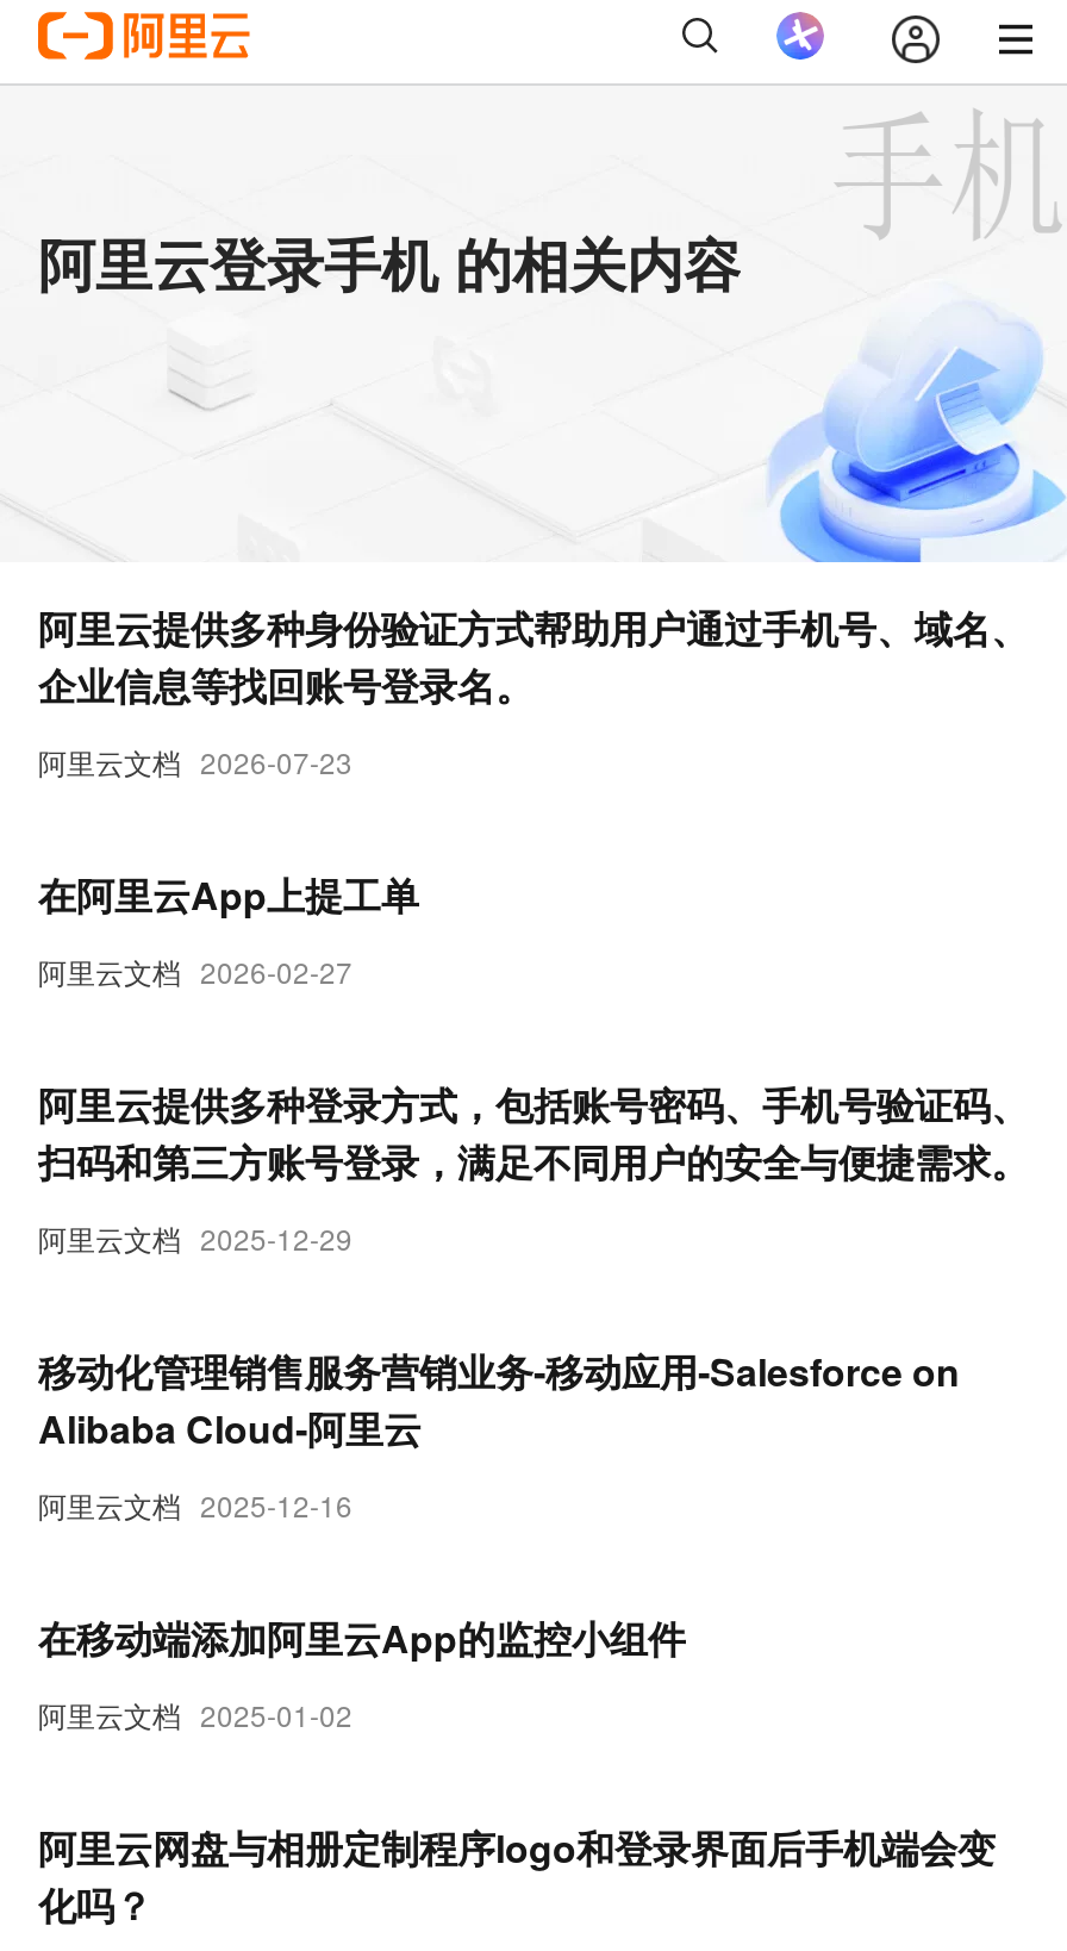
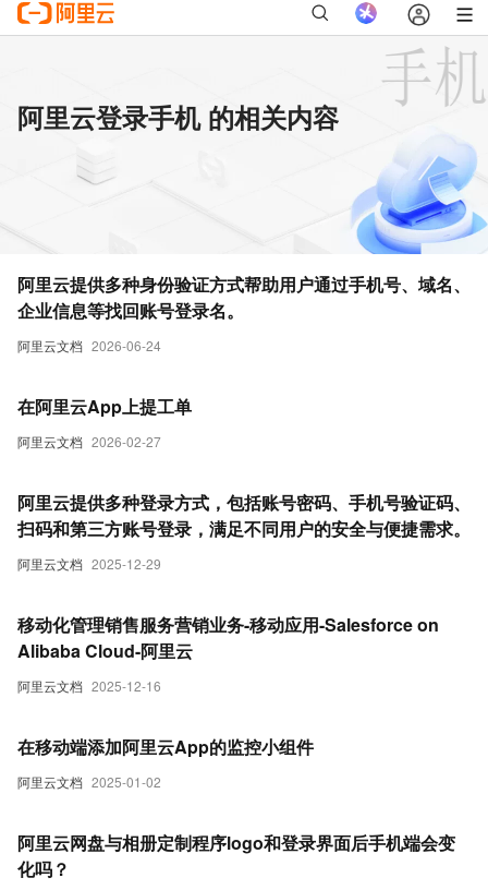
- 阿里云文档 2026-07-23
+ 阿里云文档 2026-06-24
